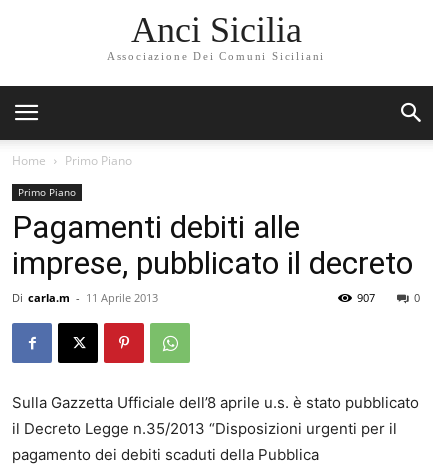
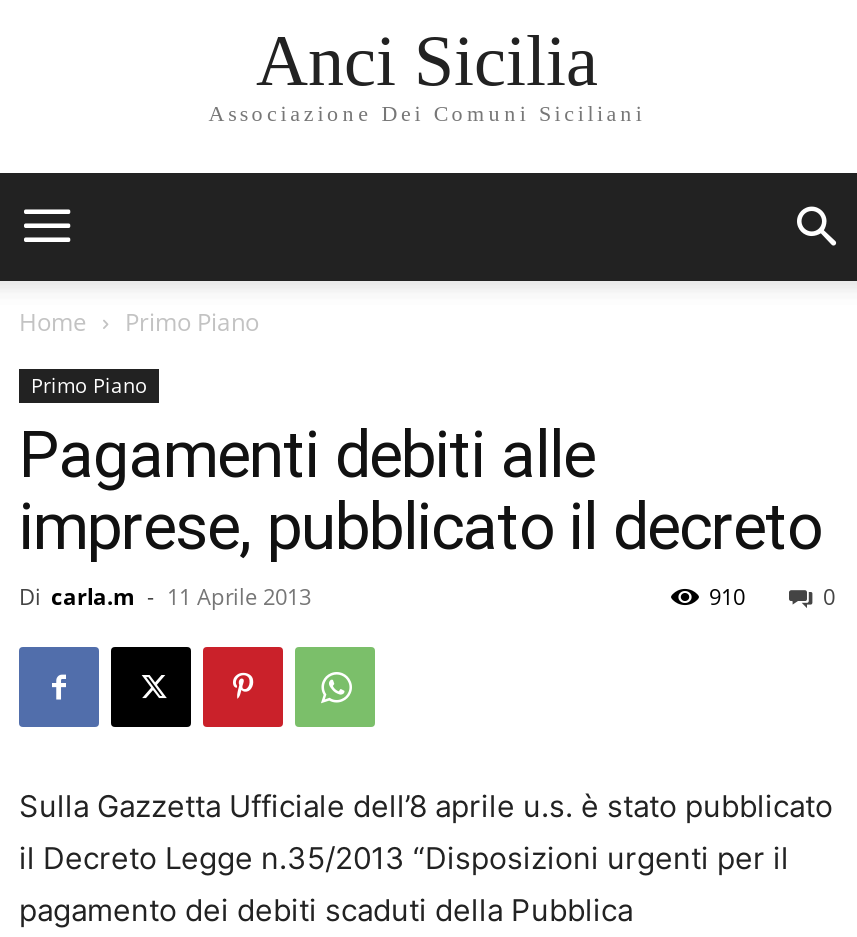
- 907
+ 910
